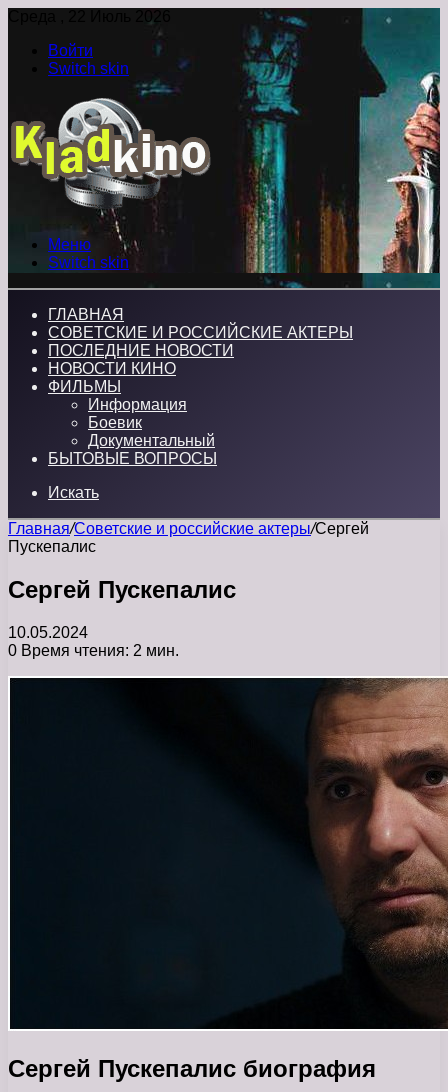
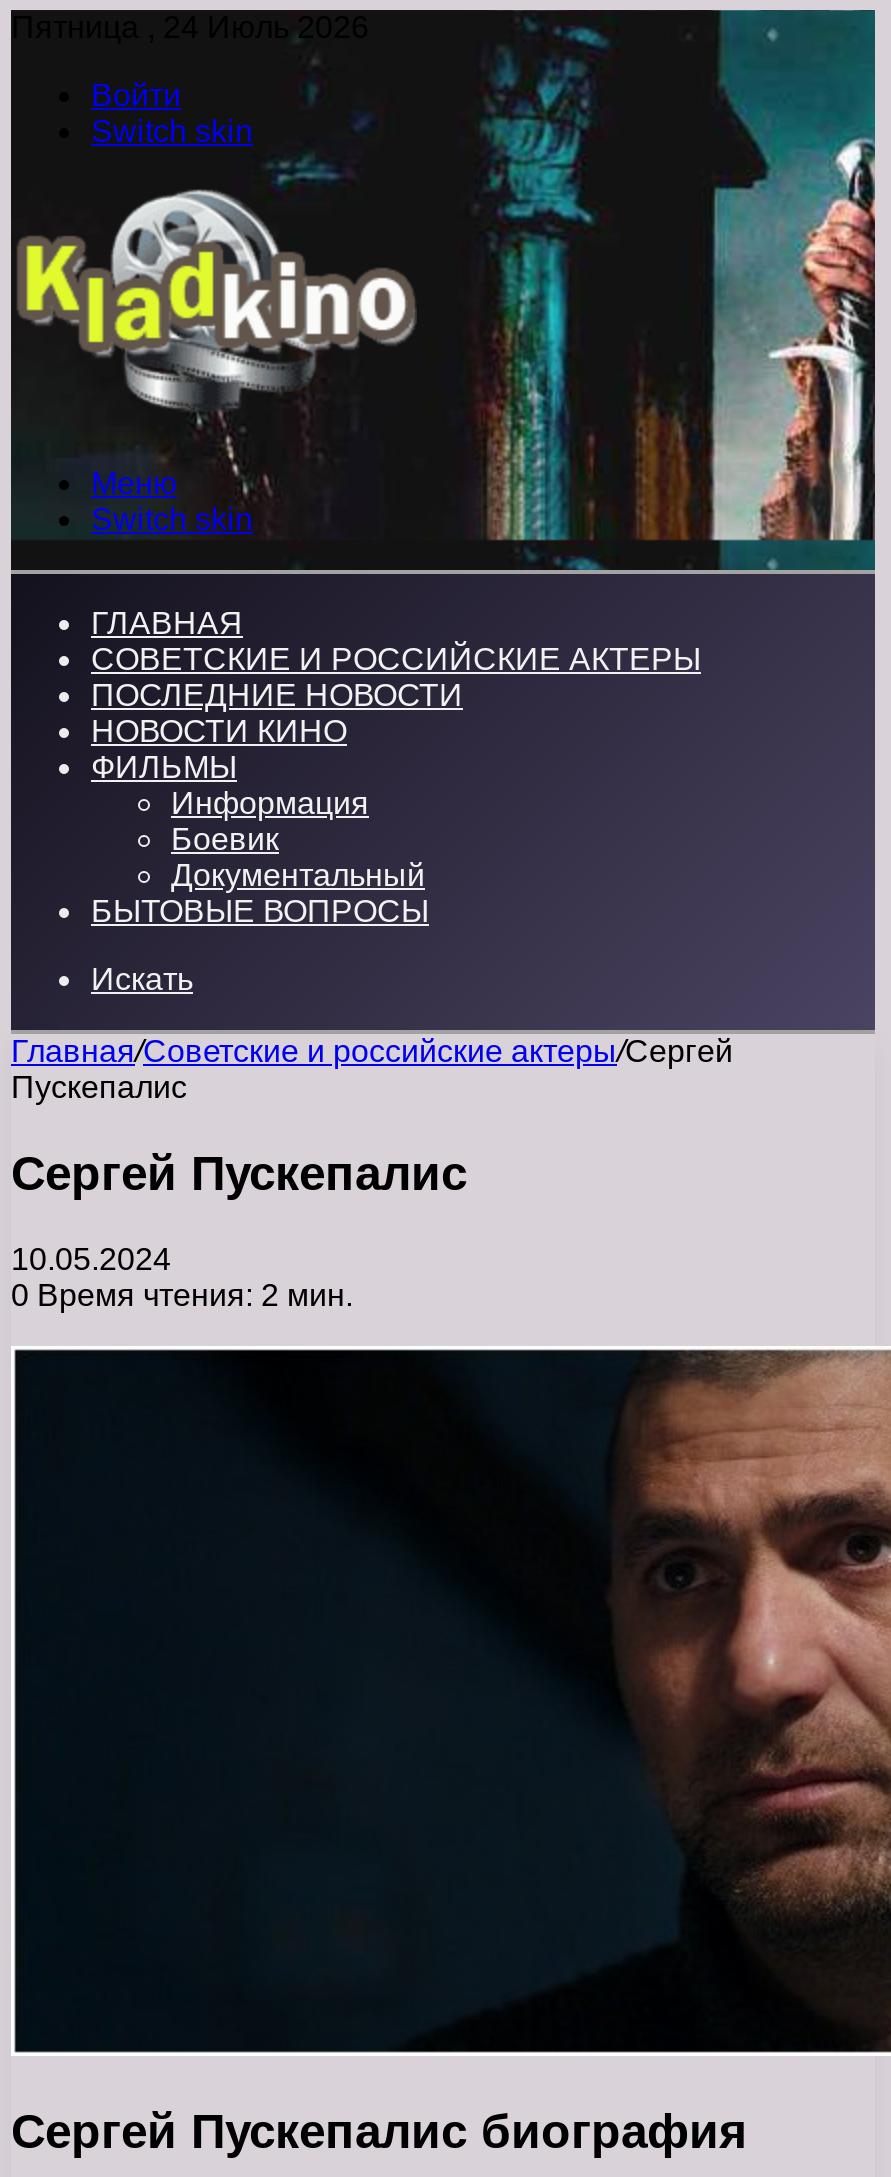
- Среда , 22 Июль 2026
+ Пятница , 24 Июль 2026
